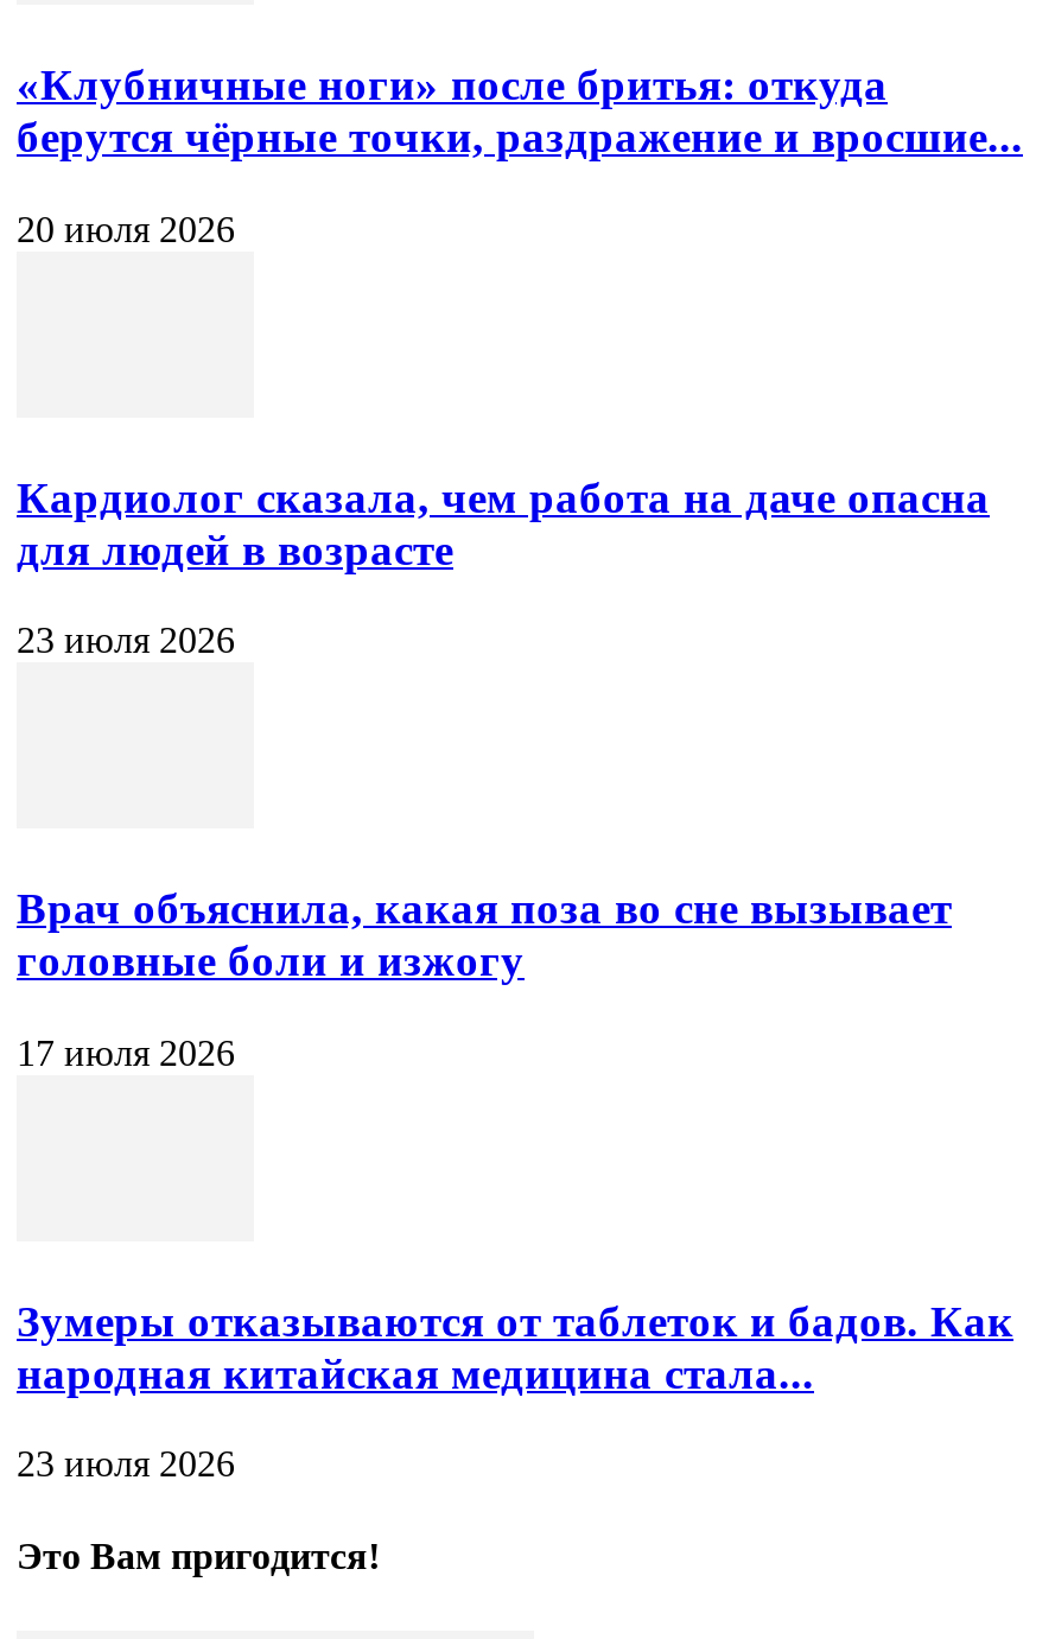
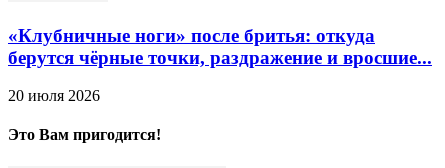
- Кардиолог сказала, чем работа на даче опасна
- для людей в возрасте
- 23 июля 2026

- Врач объяснила, какая поза во сне вызывает
- головные боли и изжогу
- 17 июля 2026

- Зумеры отказываются от таблеток и бадов. Как
- народная китайская медицина стала...
- 23 июля 2026
